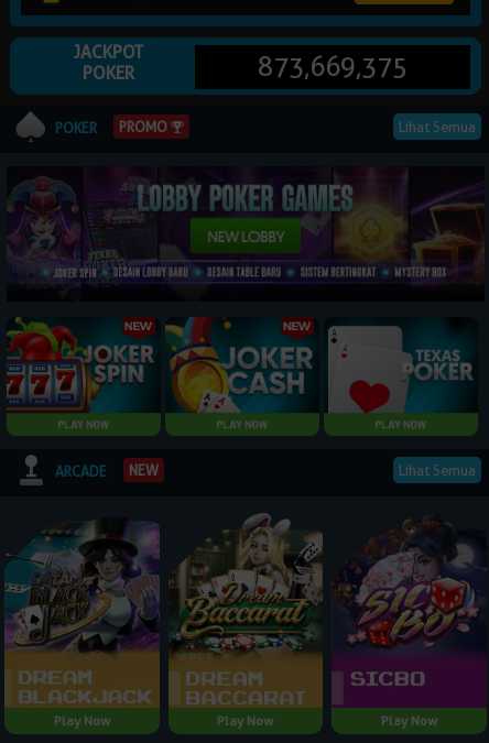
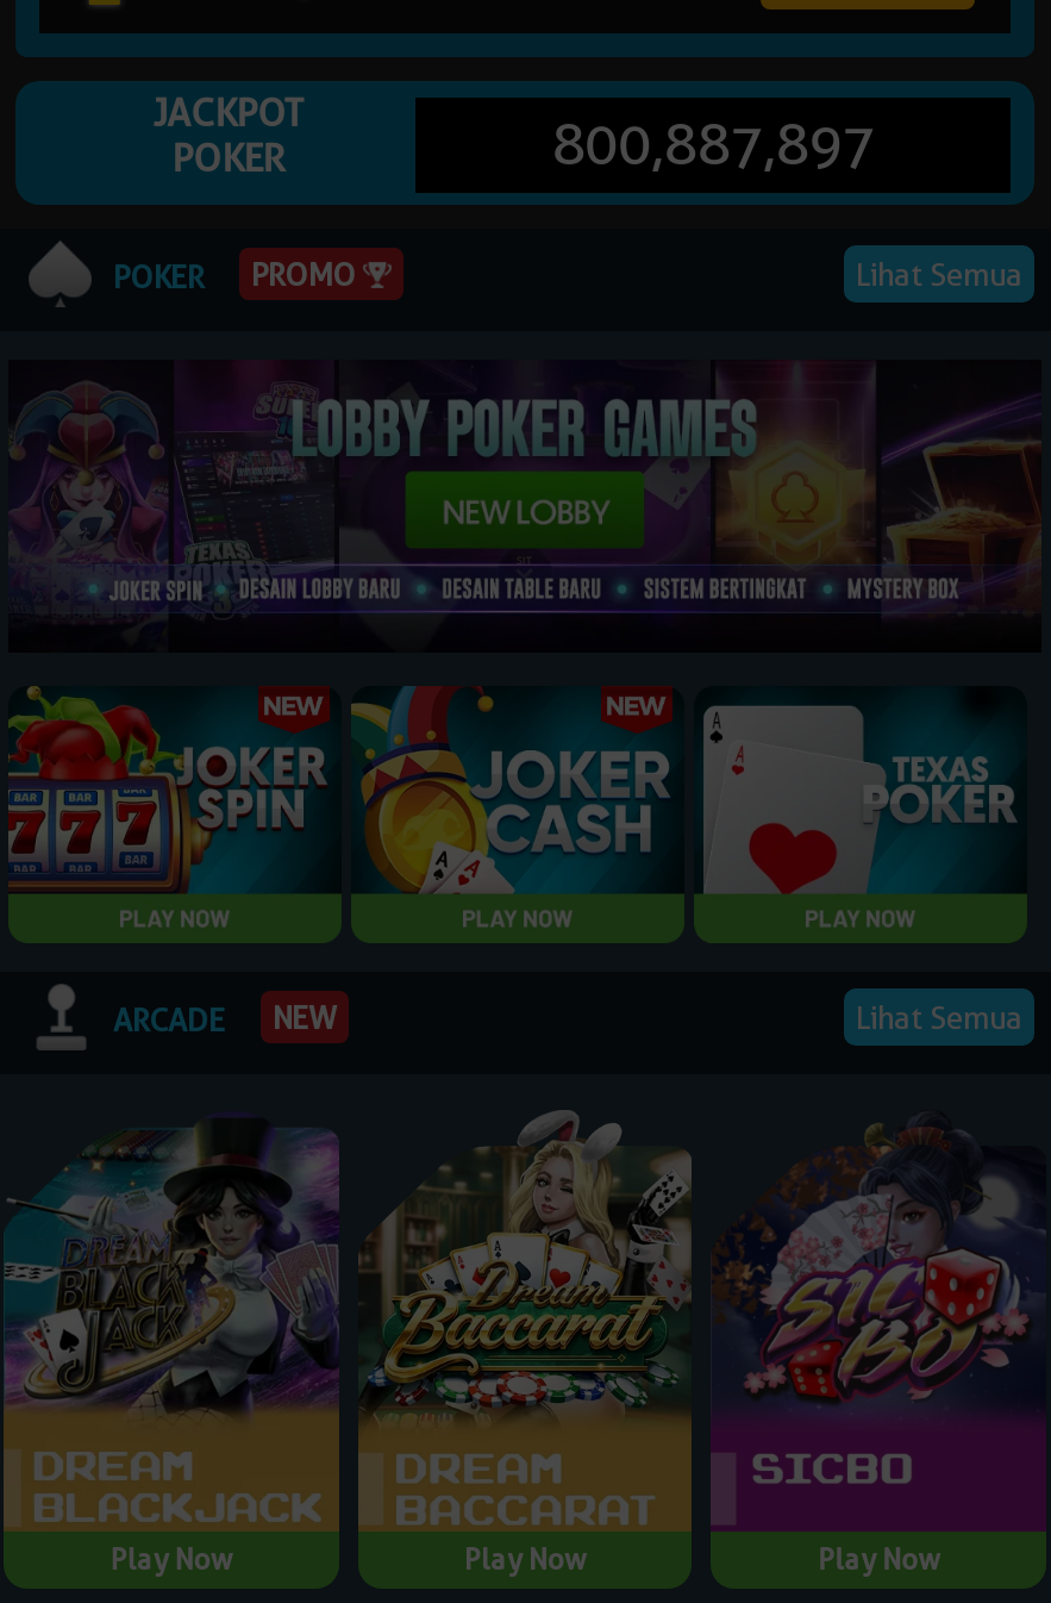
- 873,669,375
+ 800,887,897
